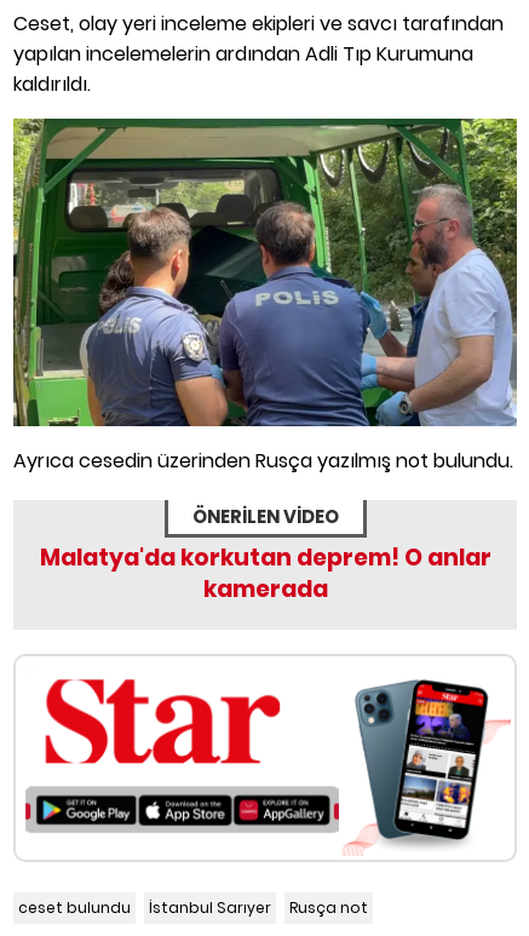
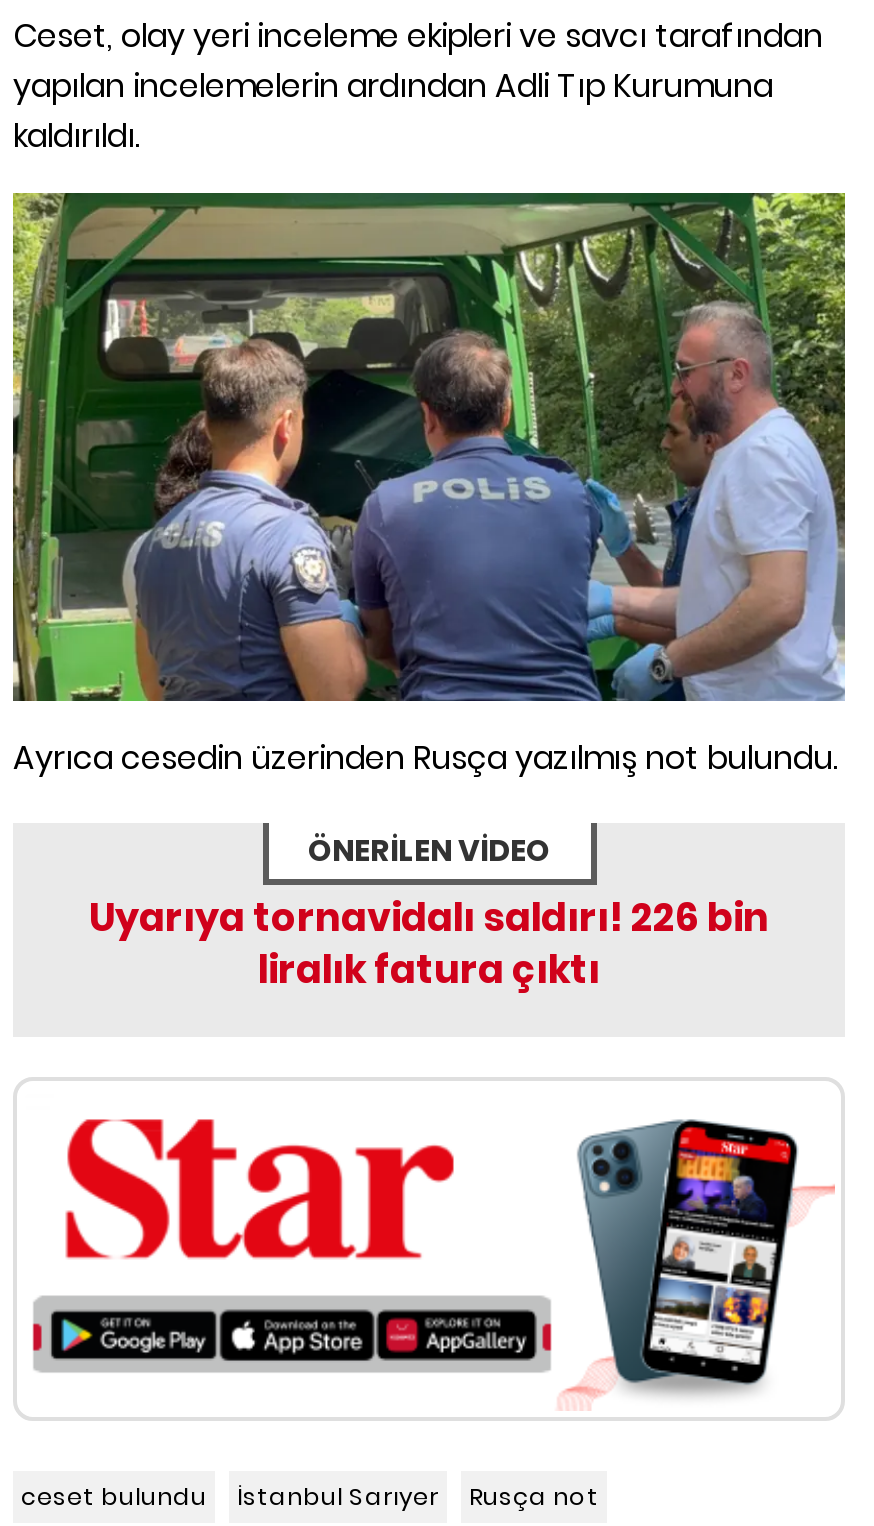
- Malatya'da korkutan deprem! O anlar
- kamerada
+ Uyarıya tornavidalı saldırı! 226 bin
+ liralık fatura çıktı
